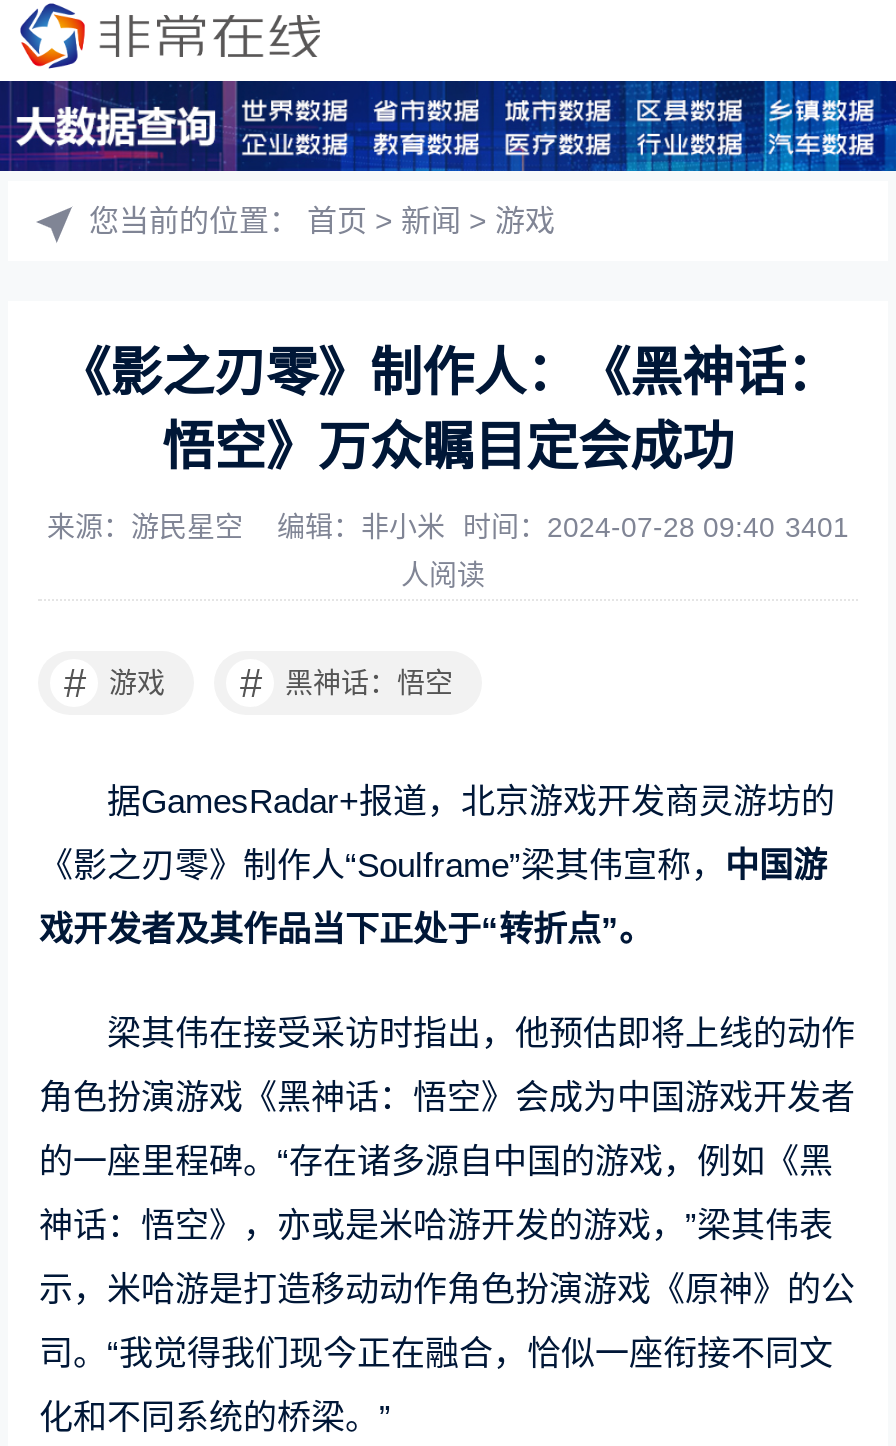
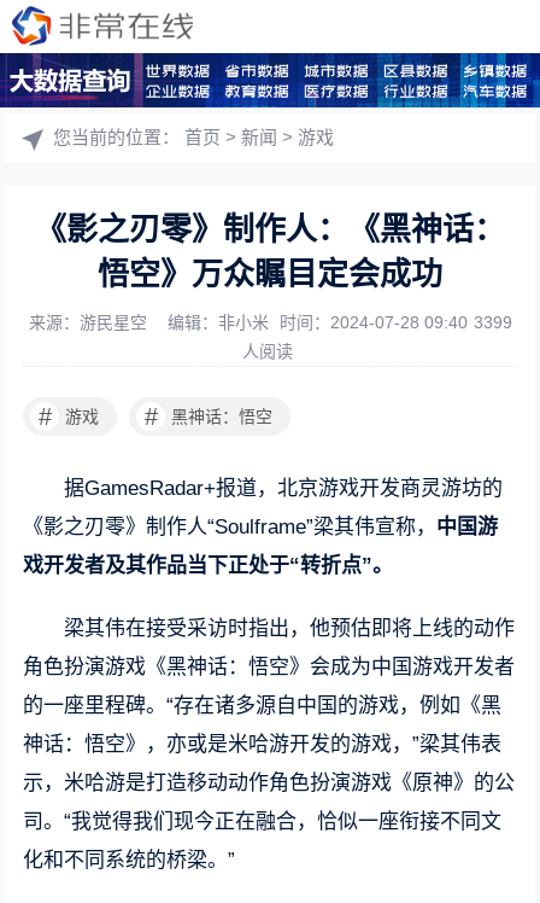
- 来源：游民星空 编辑：非小米 时间：2024-07-28 09:40 3401
+ 来源：游民星空 编辑：非小米 时间：2024-07-28 09:40 3399
